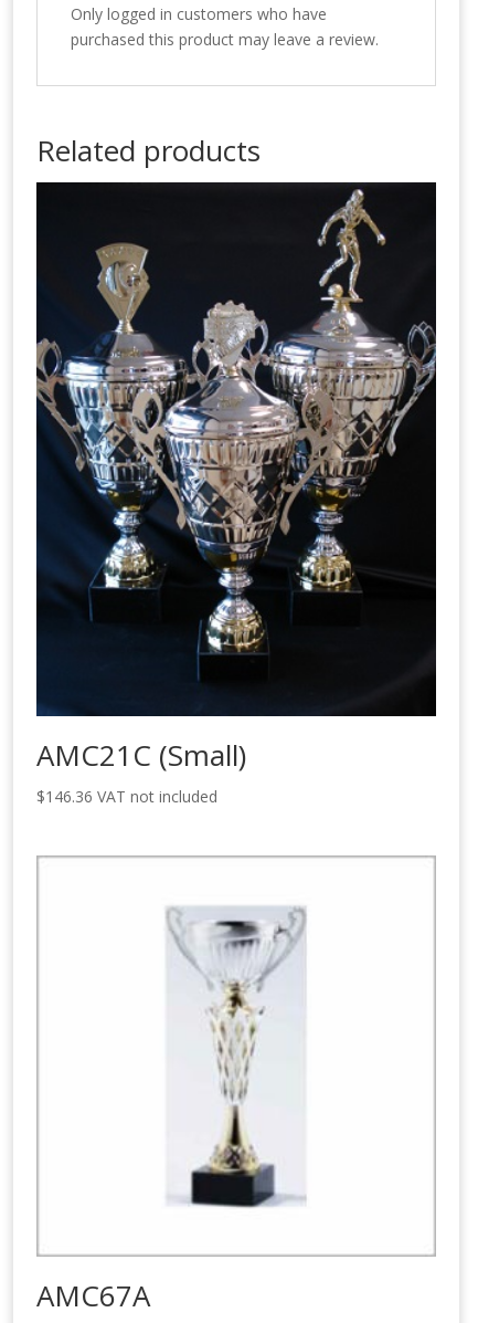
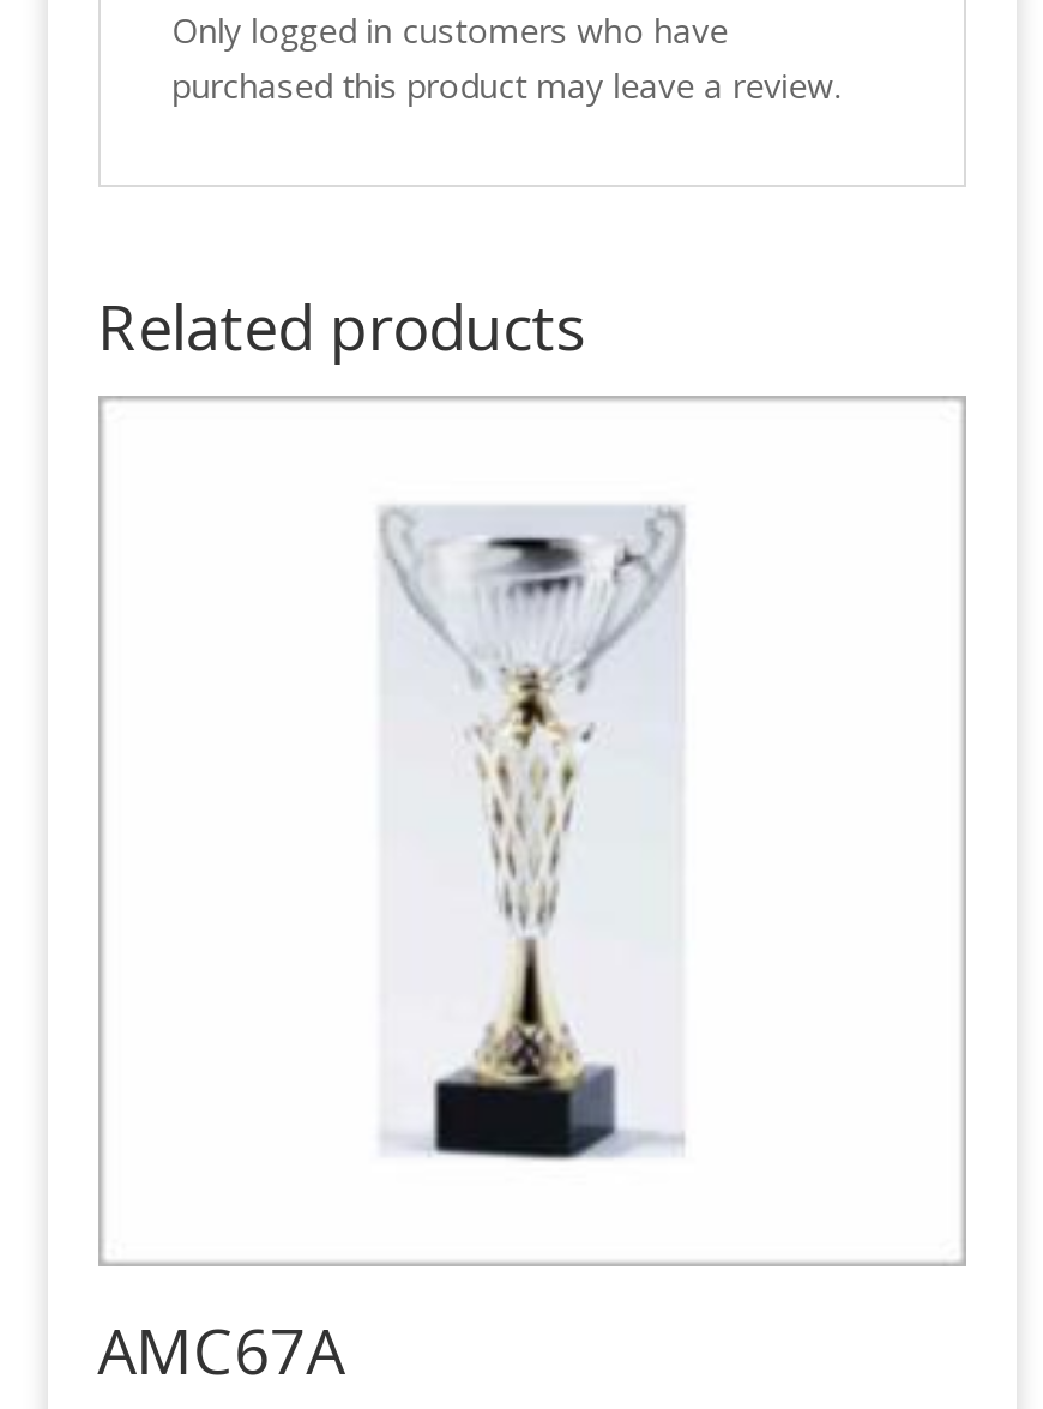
- [image]
- AMC21C (Small)
- $146.36 VAT not included
